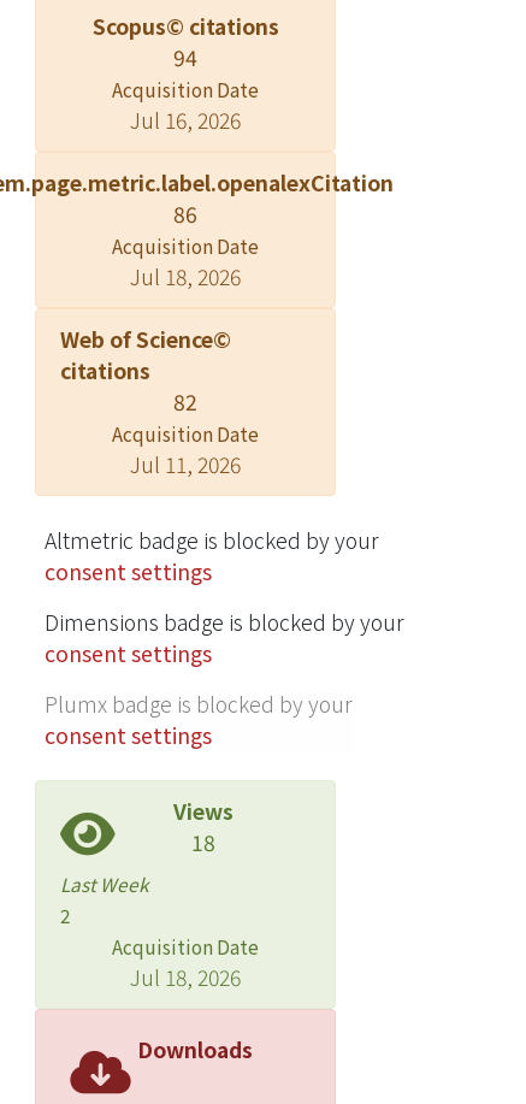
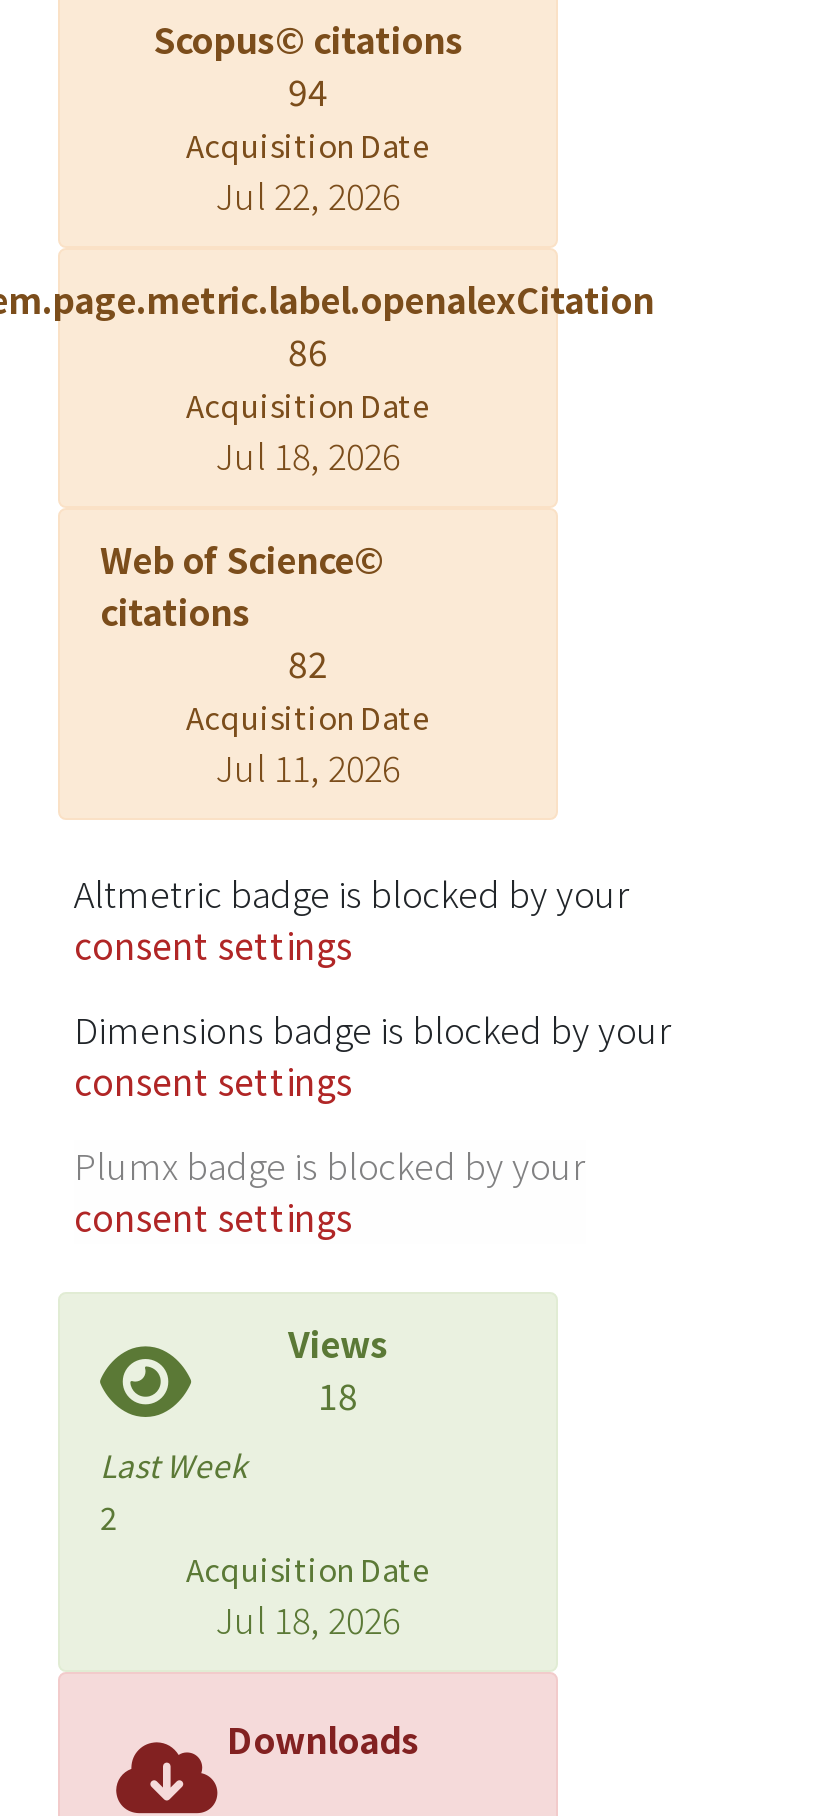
- Jul 16, 2026
+ Jul 22, 2026
